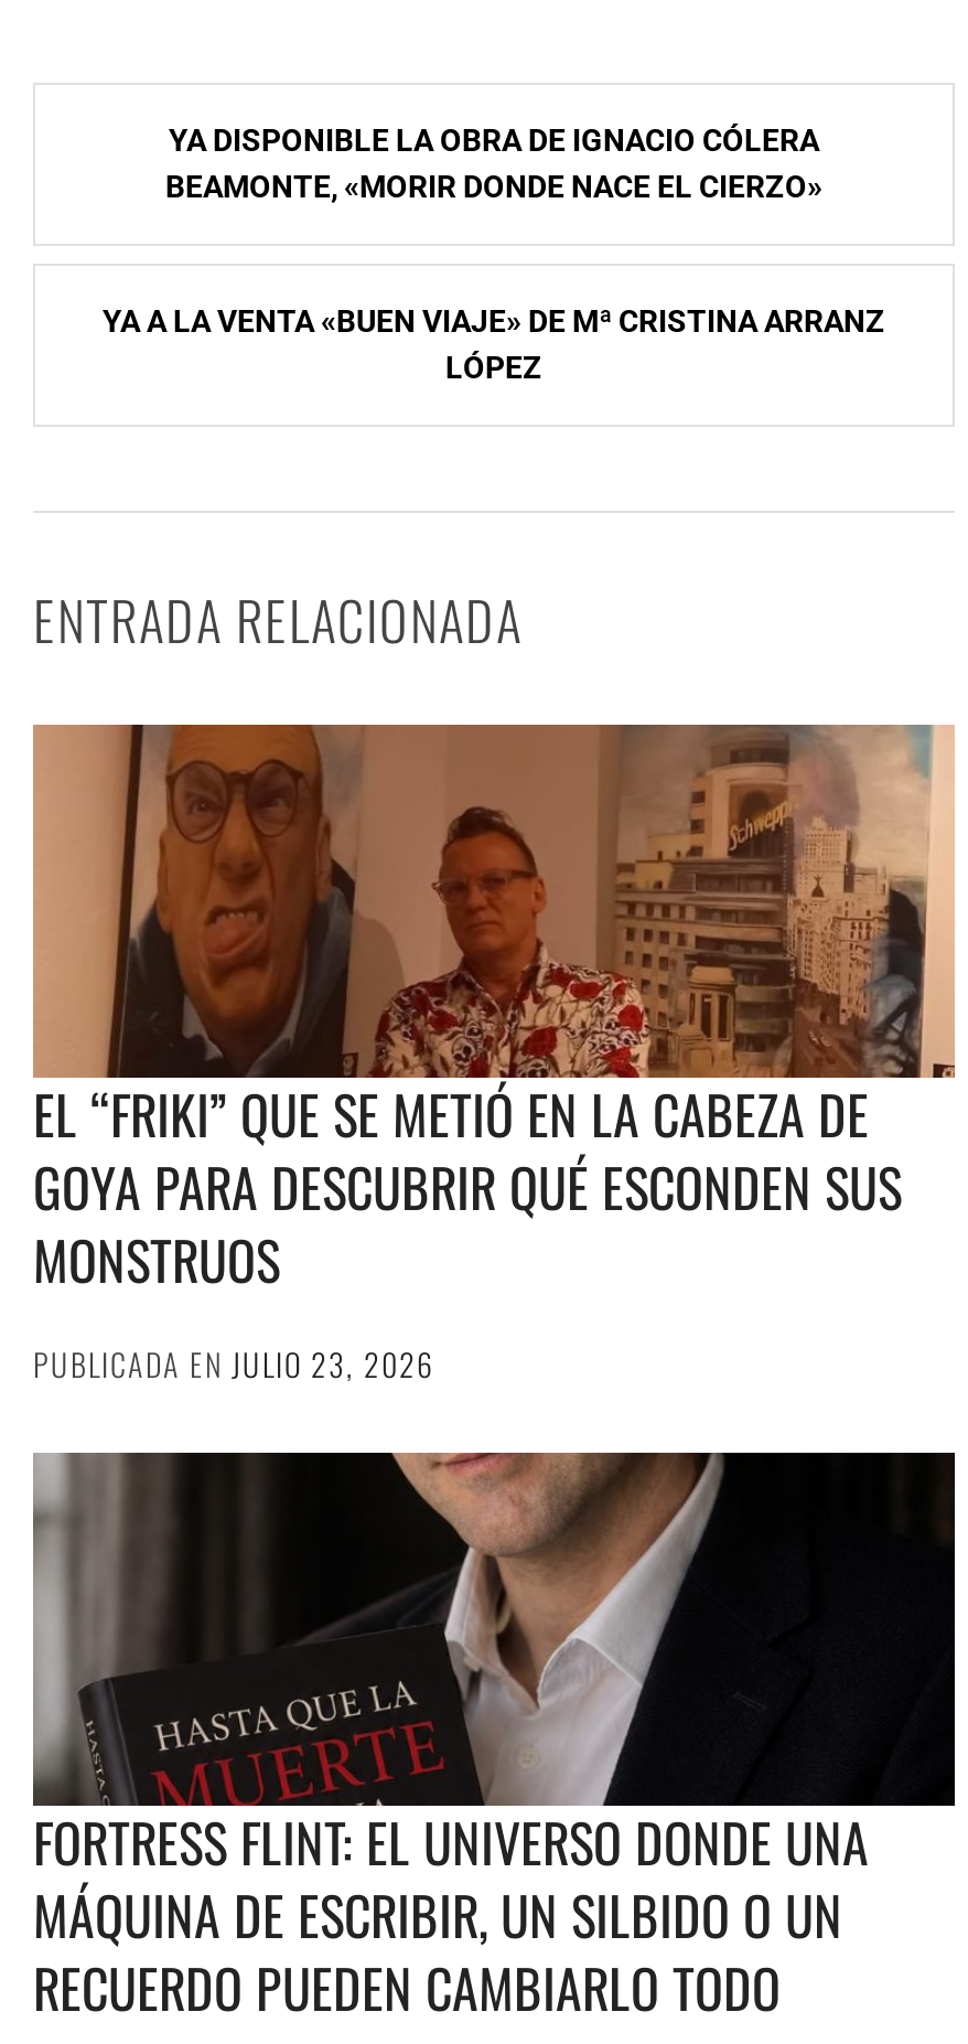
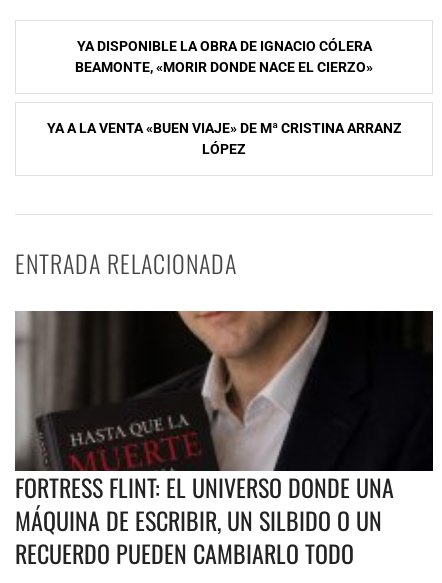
- [image]
- EL “FRIKI” QUE SE METIÓ EN LA CABEZA DE
- GOYA PARA DESCUBRIR QUÉ ESCONDEN SUS
- MONSTRUOS
- PUBLICADA EN JULIO 23, 2026
